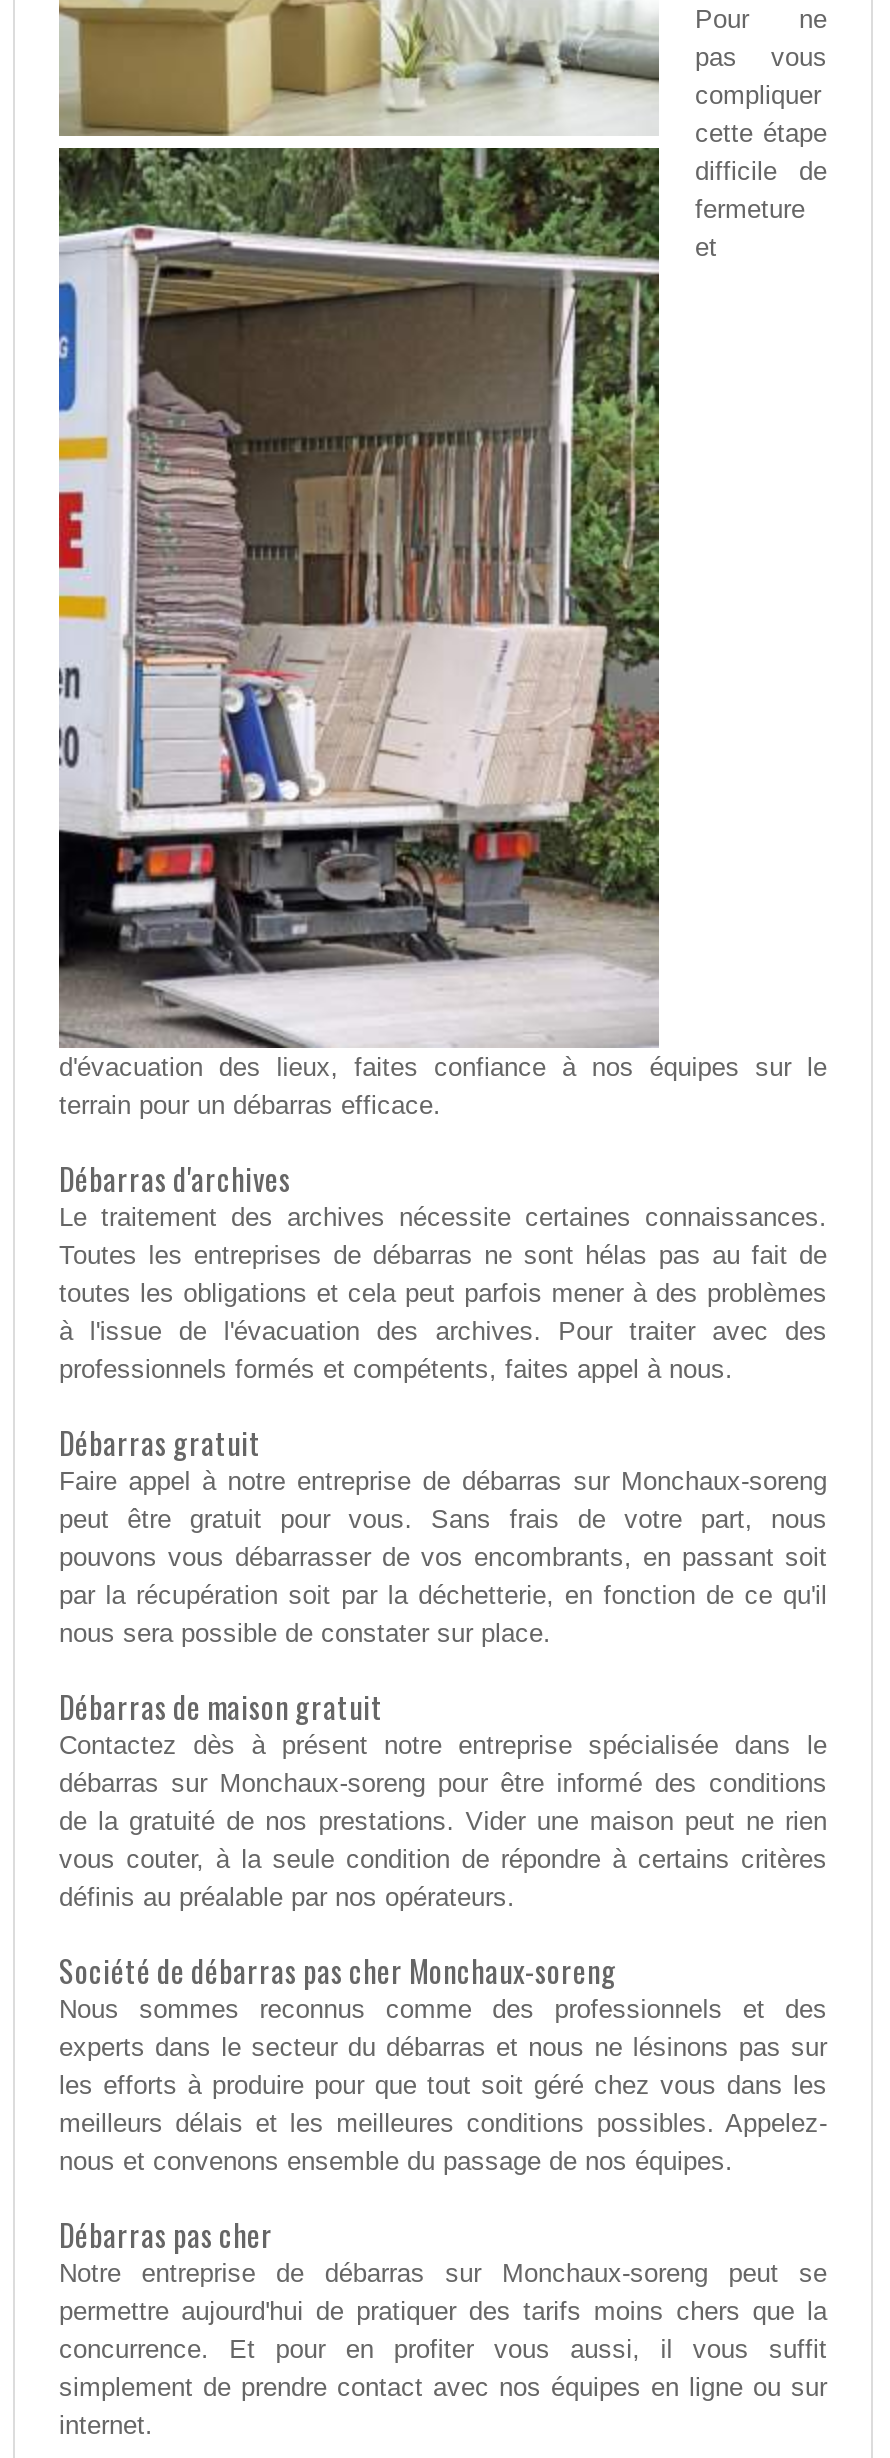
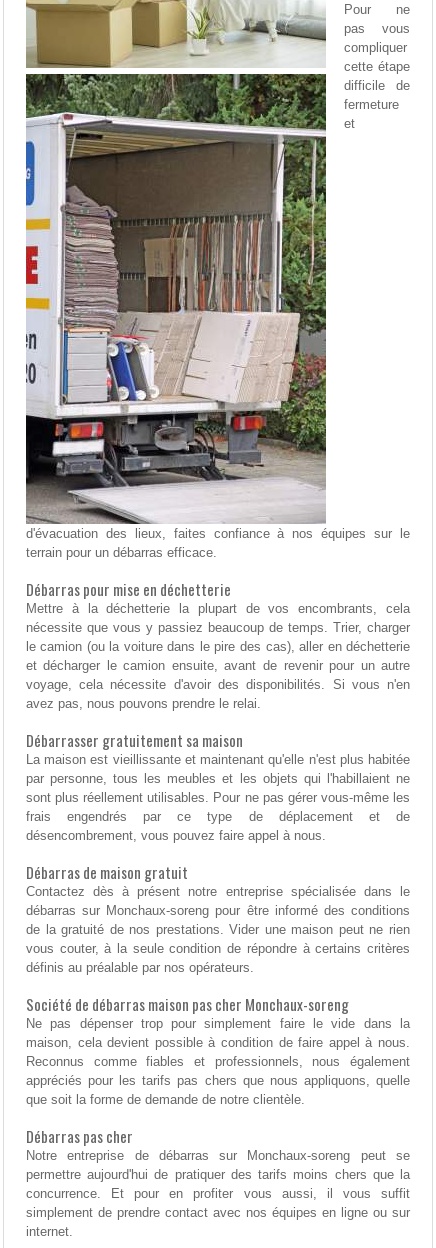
- Débarras d'archives
- Le traitement des archives nécessite certaines connaissances.
- Toutes les entreprises de débarras ne sont hélas pas au fait de
- toutes les obligations et cela peut parfois mener à des problèmes
- à l'issue de l'évacuation des archives. Pour traiter avec des
- professionnels formés et compétents, faites appel à nous.
+ Débarras pour mise en déchetterie
+ Mettre à la déchetterie la plupart de vos encombrants, cela
+ nécessite que vous y passiez beaucoup de temps. Trier, charger
+ le camion (ou la voiture dans le pire des cas), aller en déchetterie
+ et décharger le camion ensuite, avant de revenir pour un autre
+ voyage, cela nécessite d'avoir des disponibilités. Si vous n'en
+ avez pas, nous pouvons prendre le relai.

- Débarras gratuit
- Faire appel à notre entreprise de débarras sur Monchaux-soreng
- peut être gratuit pour vous. Sans frais de votre part, nous
- pouvons vous débarrasser de vos encombrants, en passant soit
- par la récupération soit par la déchetterie, en fonction de ce qu'il
- nous sera possible de constater sur place.
+ Débarrasser gratuitement sa maison
+ La maison est vieillissante et maintenant qu'elle n'est plus habitée
+ par personne, tous les meubles et les objets qui l'habillaient ne
+ sont plus réellement utilisables. Pour ne pas gérer vous-même les
+ frais engendrés par ce type de déplacement et de
+ désencombrement, vous pouvez faire appel à nous.

- Société de débarras pas cher Monchaux-soreng
- Nous sommes reconnus comme des professionnels et des
- experts dans le secteur du débarras et nous ne lésinons pas sur
- les efforts à produire pour que tout soit géré chez vous dans les
- meilleurs délais et les meilleures conditions possibles. Appelez-
- nous et convenons ensemble du passage de nos équipes.
+ Société de débarras maison pas cher Monchaux-soreng
+ Ne pas dépenser trop pour simplement faire le vide dans la
+ maison, cela devient possible à condition de faire appel à nous.
+ Reconnus comme fiables et professionnels, nous également
+ appréciés pour les tarifs pas chers que nous appliquons, quelle
+ que soit la forme de demande de notre clientèle.
